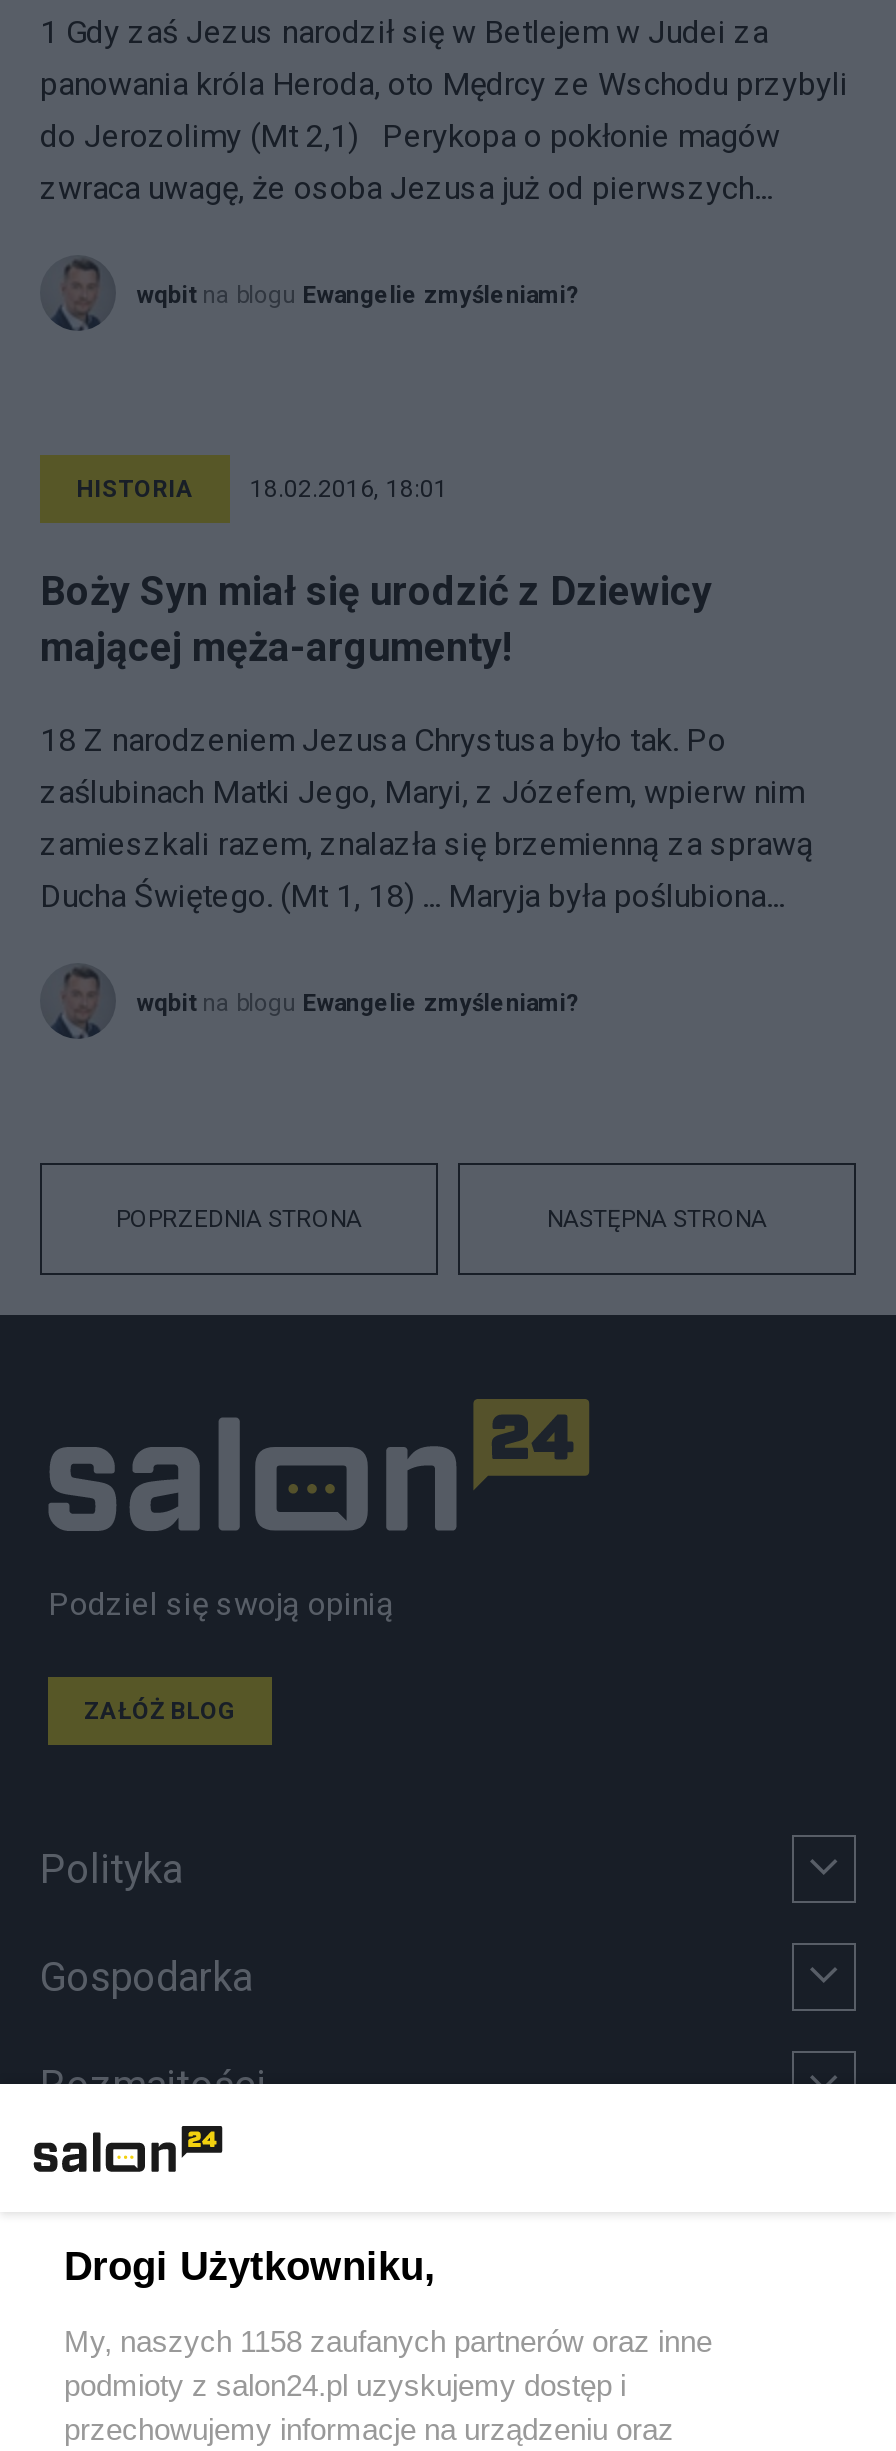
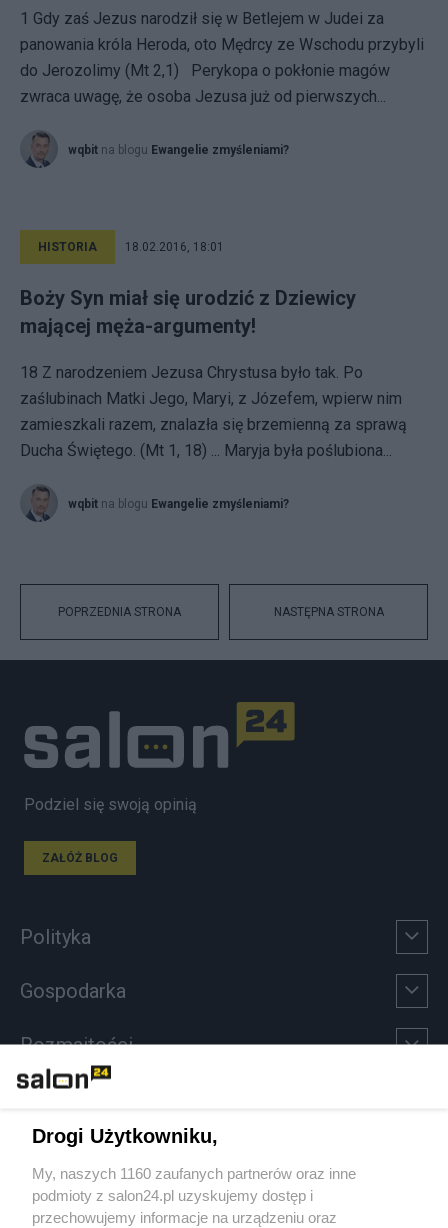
- My, naszych 1158 zaufanych partnerów oraz inne
+ My, naszych 1160 zaufanych partnerów oraz inne
